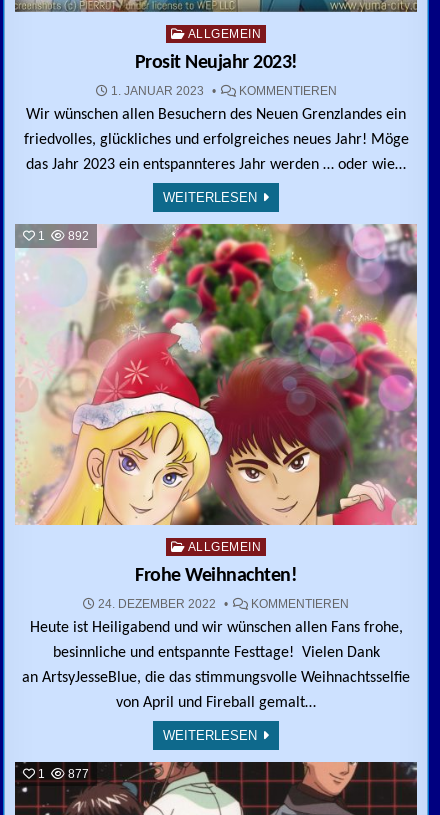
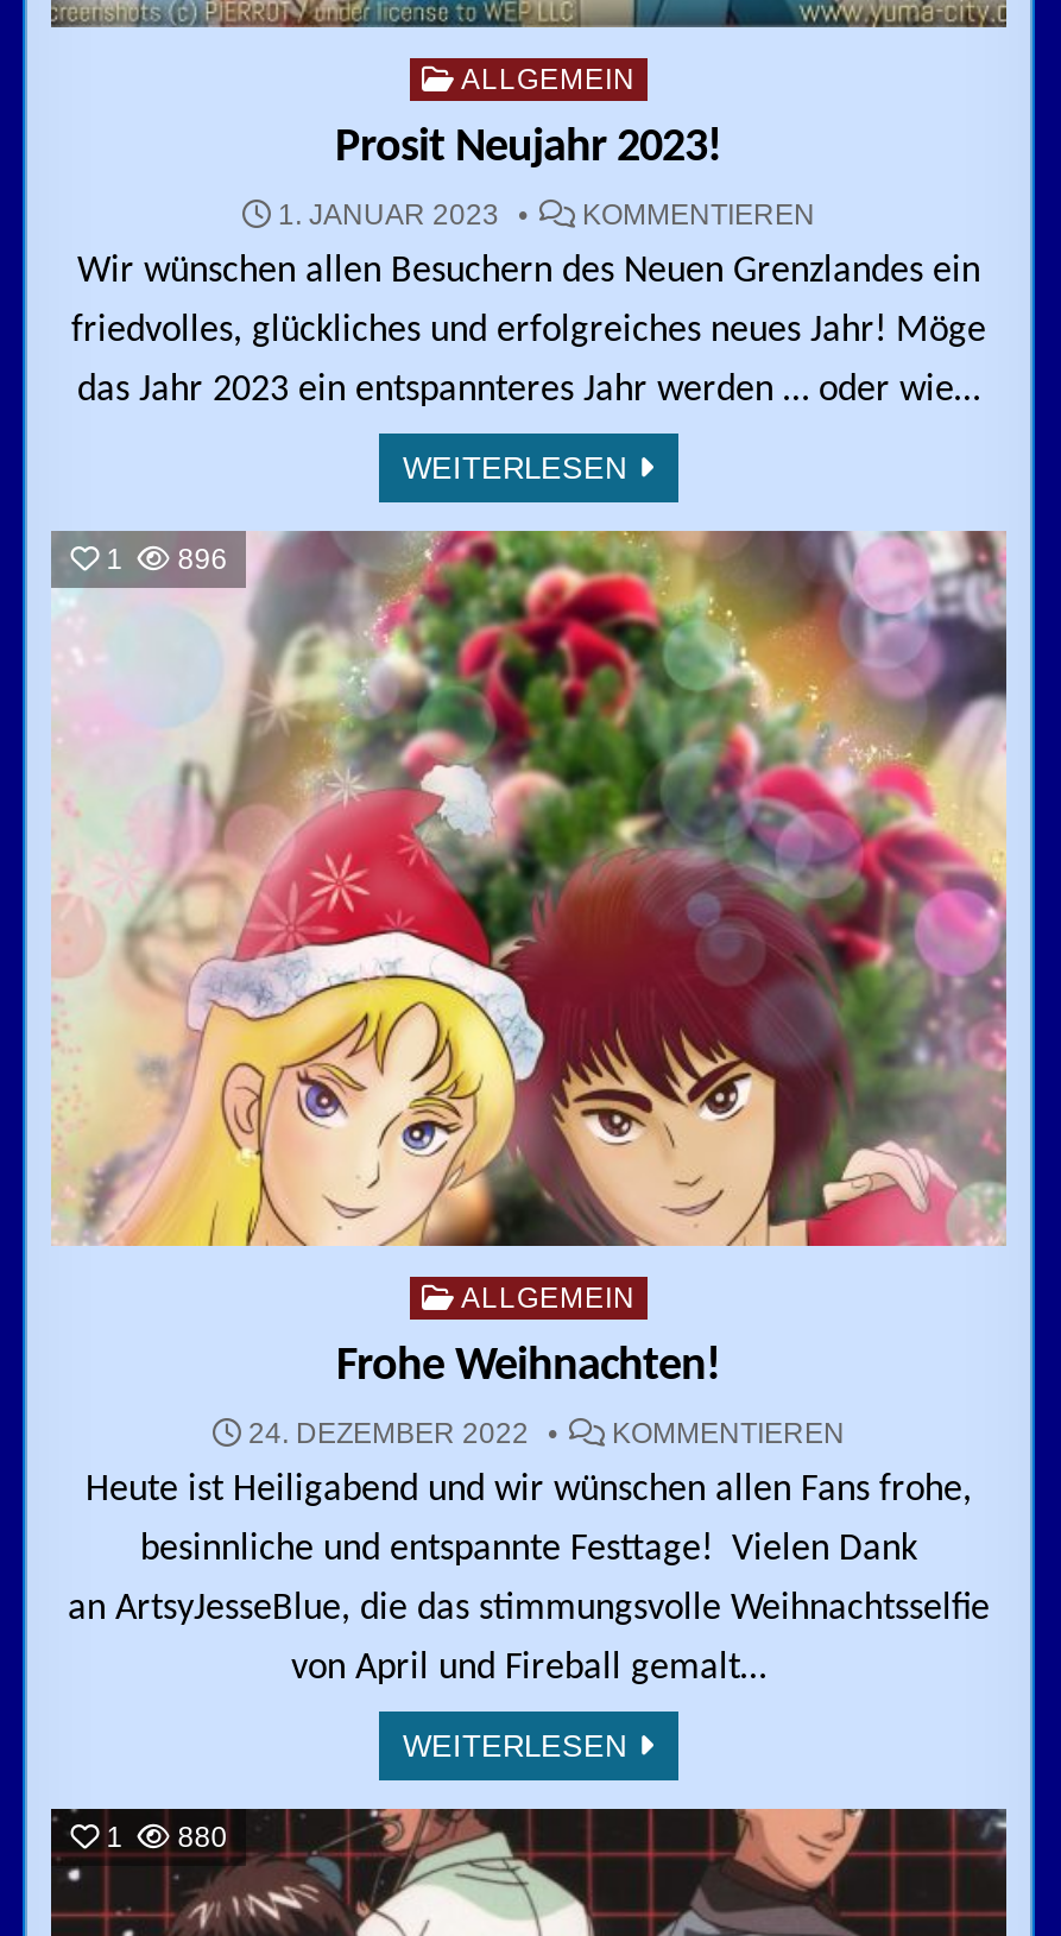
- 1 892
+ 1 896

- 1 877
+ 1 880
